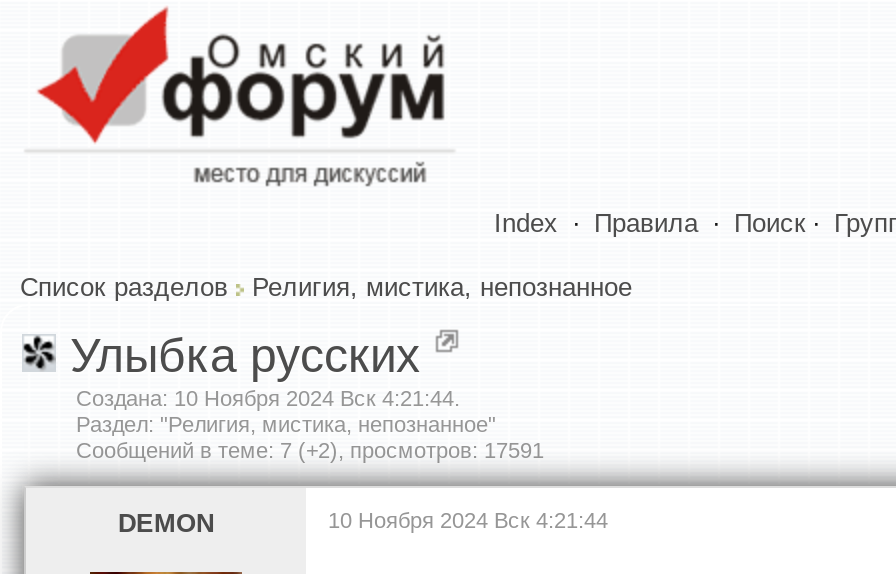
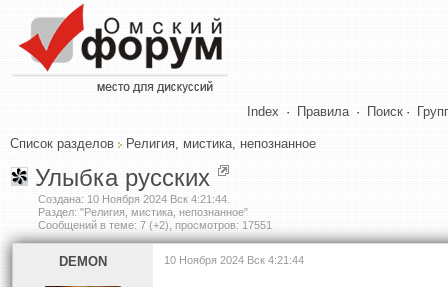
- Сообщений в теме: 7 (+2), просмотров: 17591
+ Сообщений в теме: 7 (+2), просмотров: 17551
